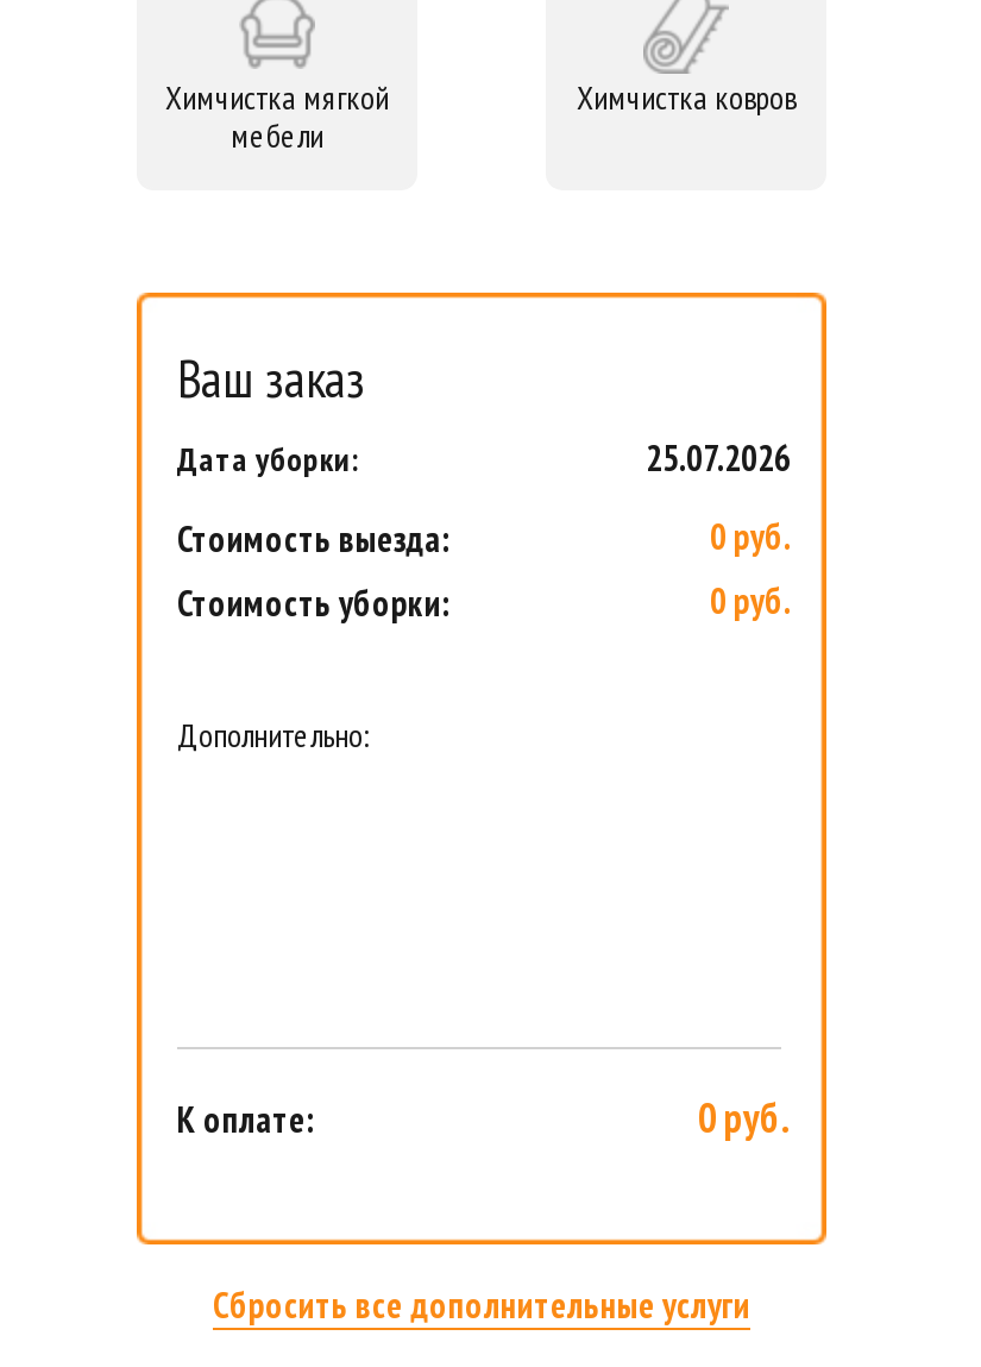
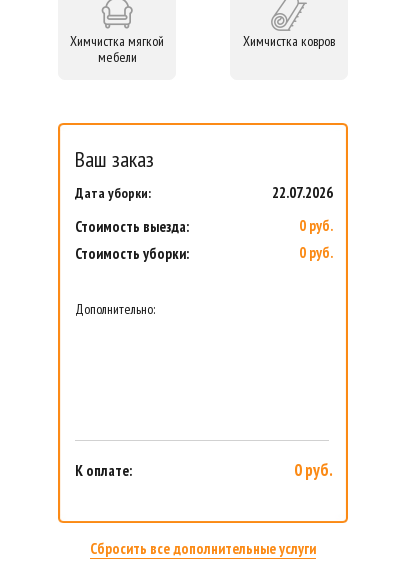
- 25.07.2026
+ 22.07.2026
